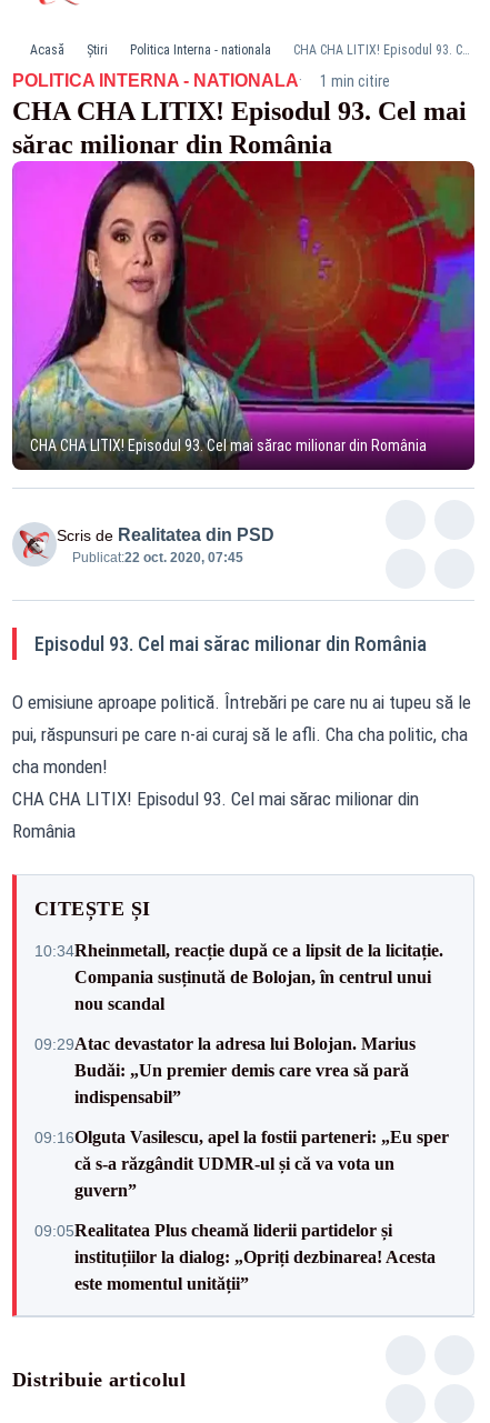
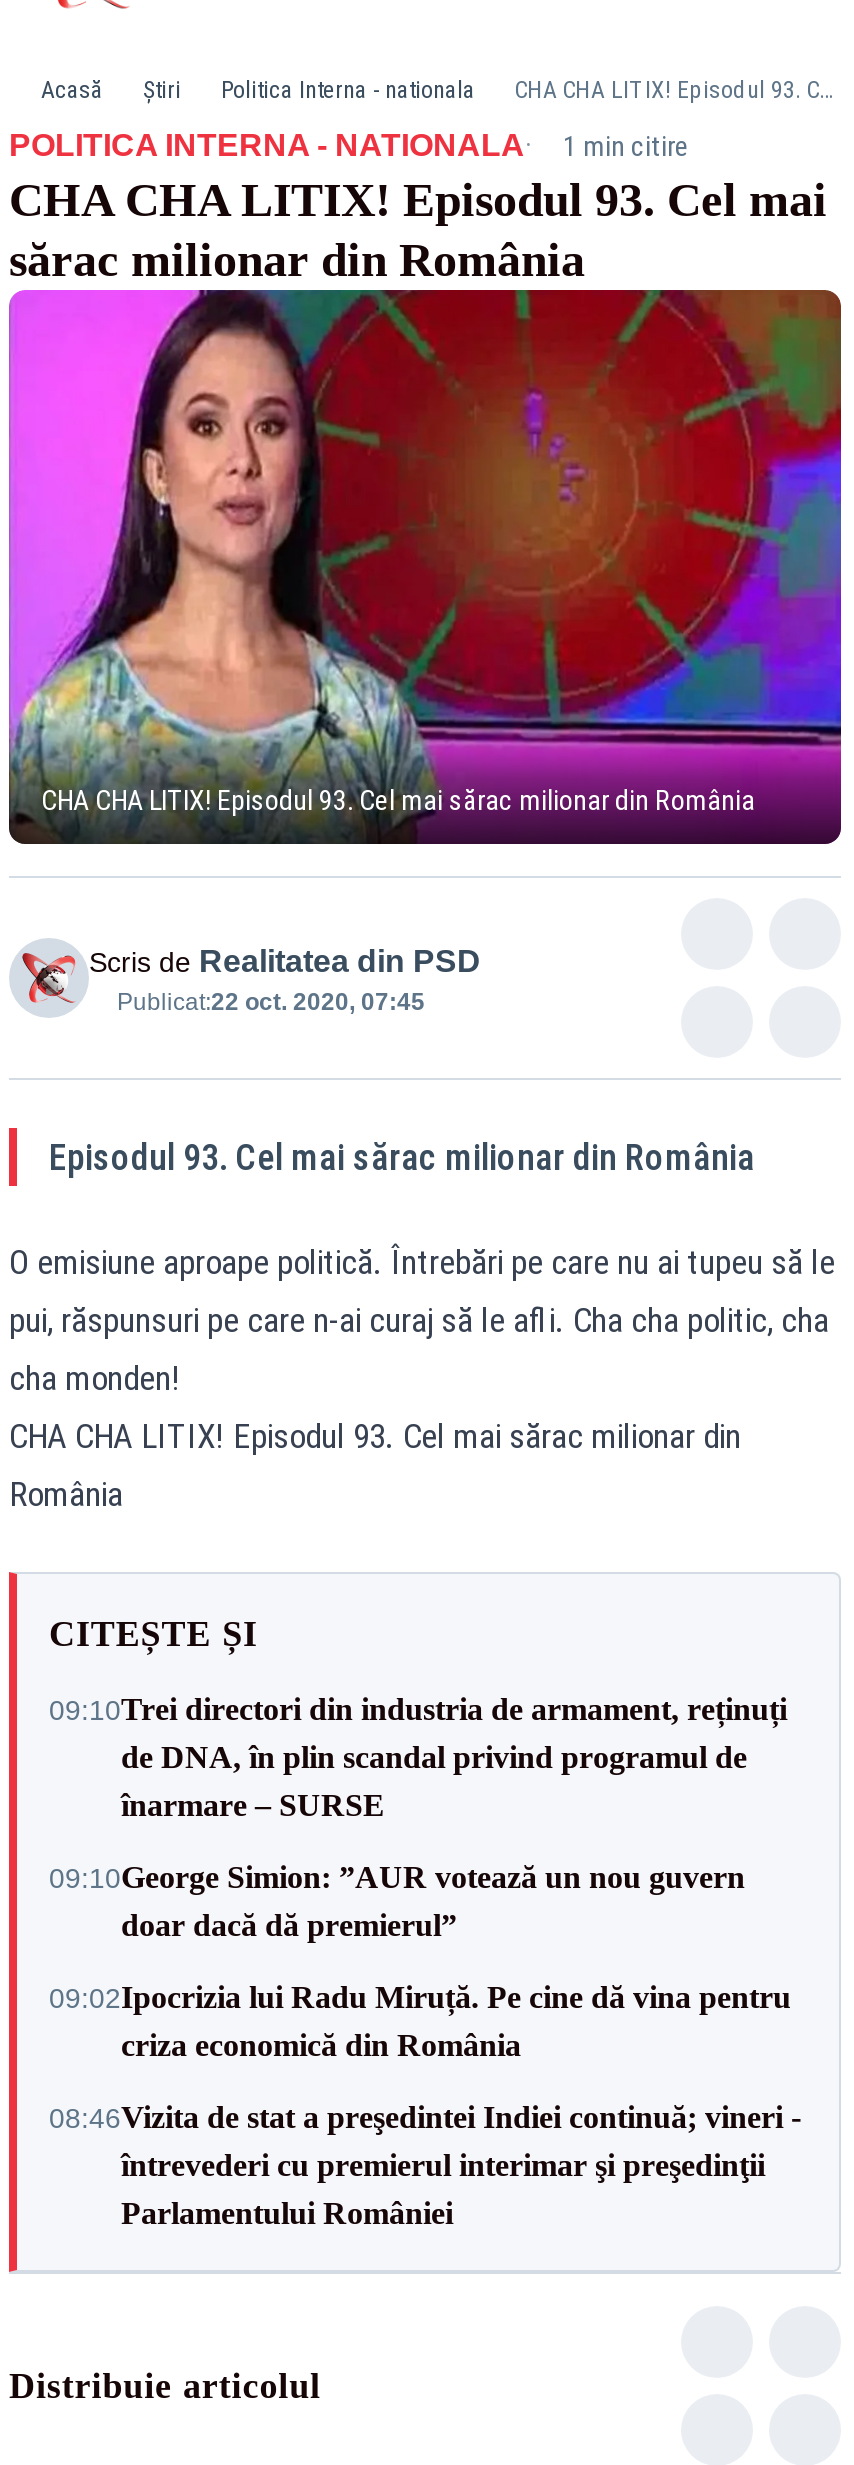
- 10:34Rheinmetall, reacție după ce a lipsit de la licitație.
- Compania susținută de Bolojan, în centrul unui
- nou scandal
+ 09:10Trei directori din industria de armament, reținuți
+ de DNA, în plin scandal privind programul de
+ înarmare – SURSE

- 09:29Atac devastator la adresa lui Bolojan. Marius
- Budăi: „Un premier demis care vrea să pară
- indispensabil”
+ 09:10George Simion: ”AUR votează un nou guvern
+ doar dacă dă premierul”

- 09:16Olguta Vasilescu, apel la fostii parteneri: „Eu sper
- că s-a răzgândit UDMR-ul și că va vota un
- guvern”
+ 09:02Ipocrizia lui Radu Miruță. Pe cine dă vina pentru
+ criza economică din România

- 09:05Realitatea Plus cheamă liderii partidelor și
- instituțiilor la dialog: „Opriți dezbinarea! Acesta
- este momentul unității”
+ 08:46Vizita de stat a preşedintei Indiei continuă; vineri -
+ întrevederi cu premierul interimar şi preşedinţii
+ Parlamentului României
